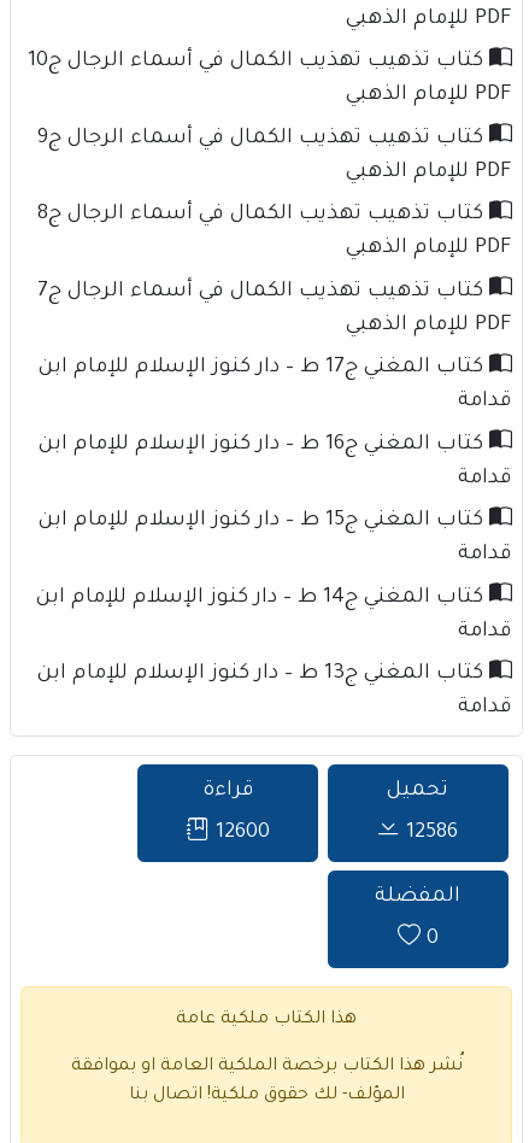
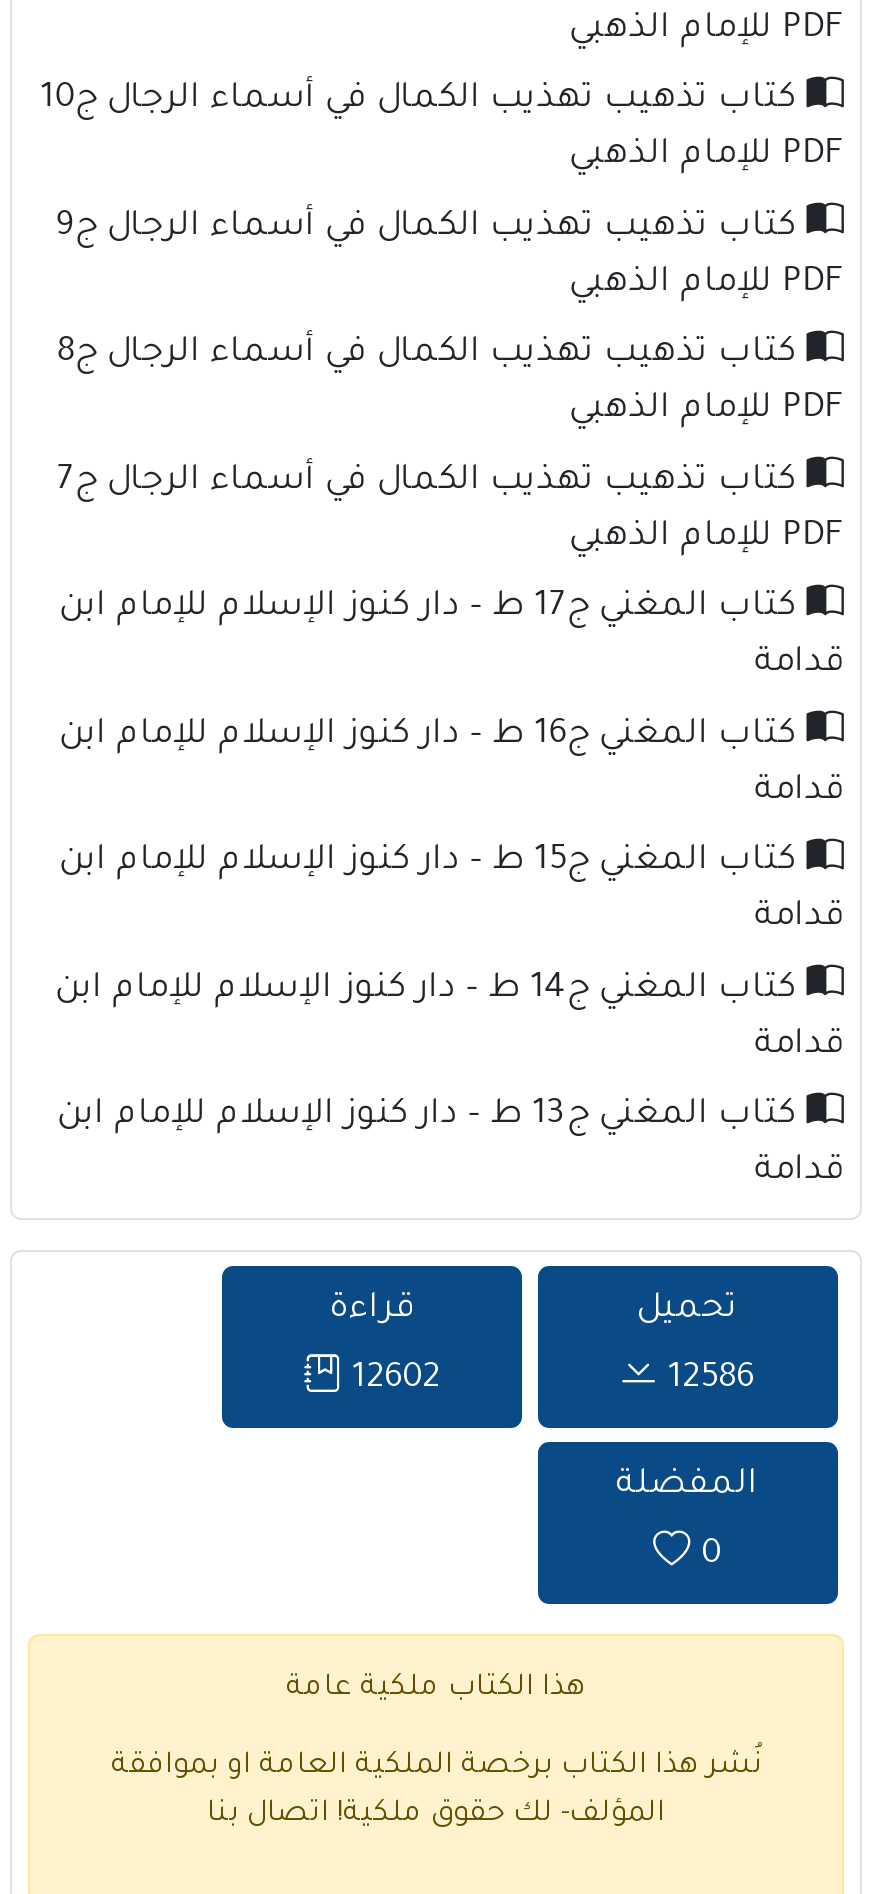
- 12600
+ 12602
